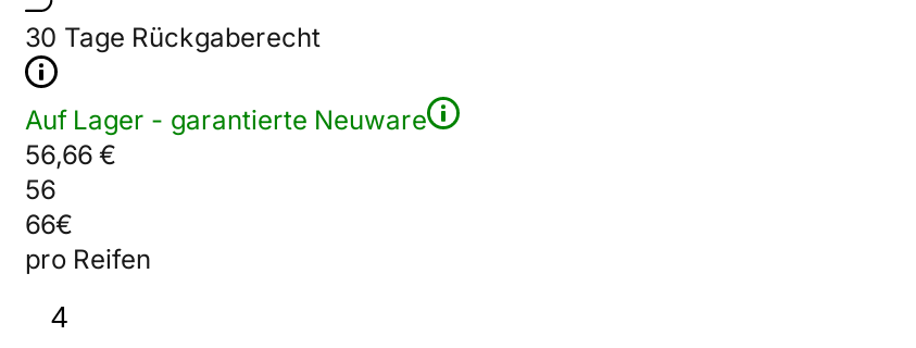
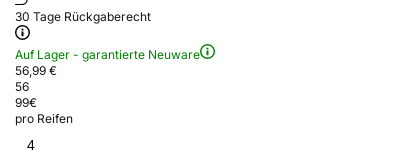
- 56,66 €
+ 56,99 €

- 66€
+ 99€
